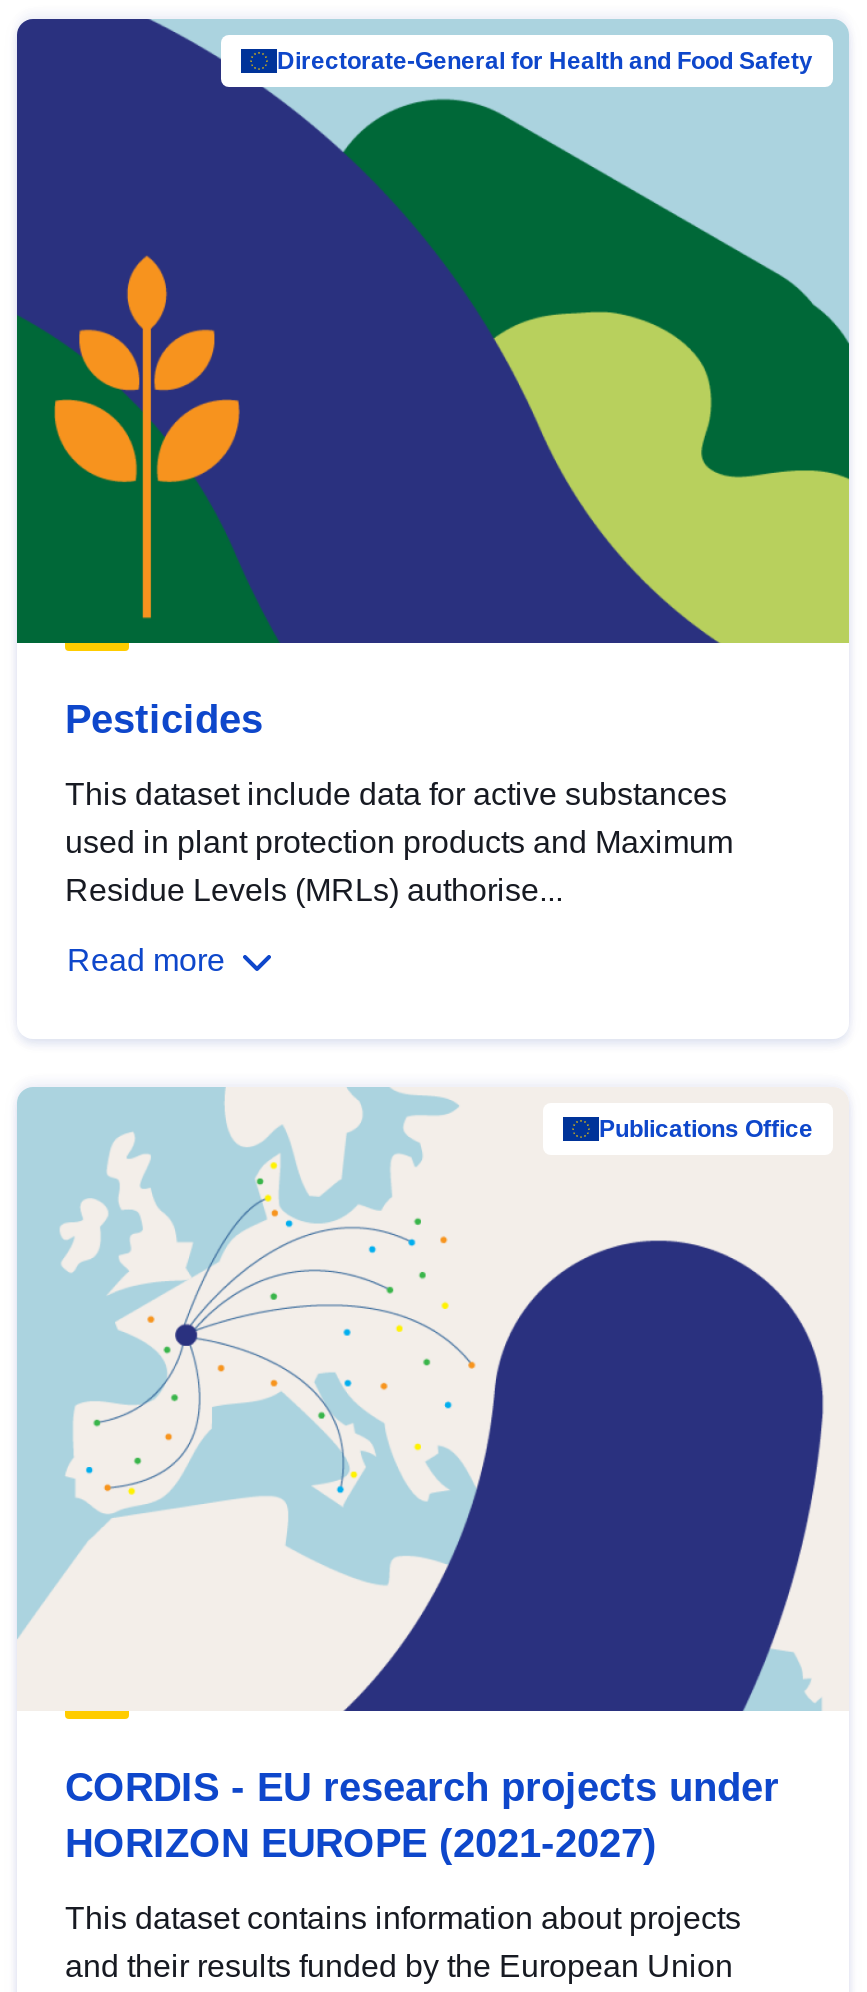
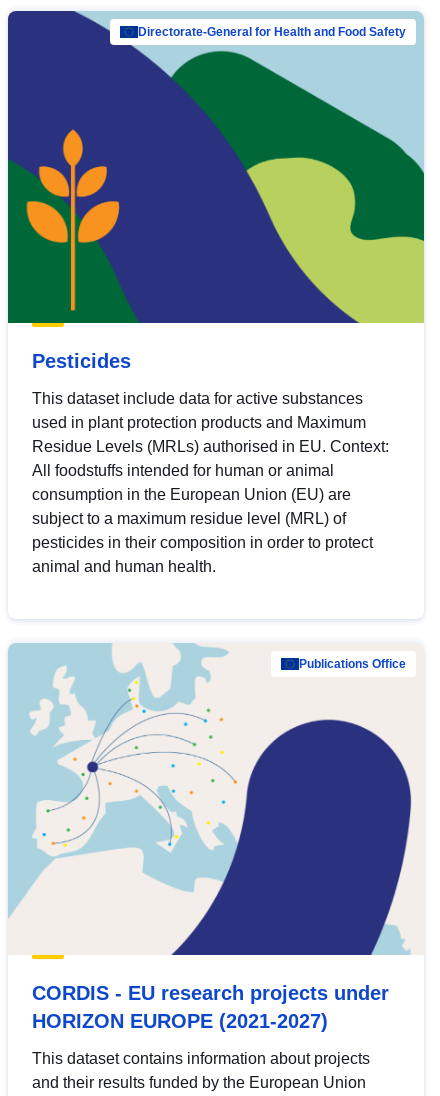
- Residue Levels (MRLs) authorise...
- Read more
+ Residue Levels (MRLs) authorised in EU. Context:
+ All foodstuffs intended for human or animal
+ consumption in the European Union (EU) are
+ subject to a maximum residue level (MRL) of
+ pesticides in their composition in order to protect
+ animal and human health.
